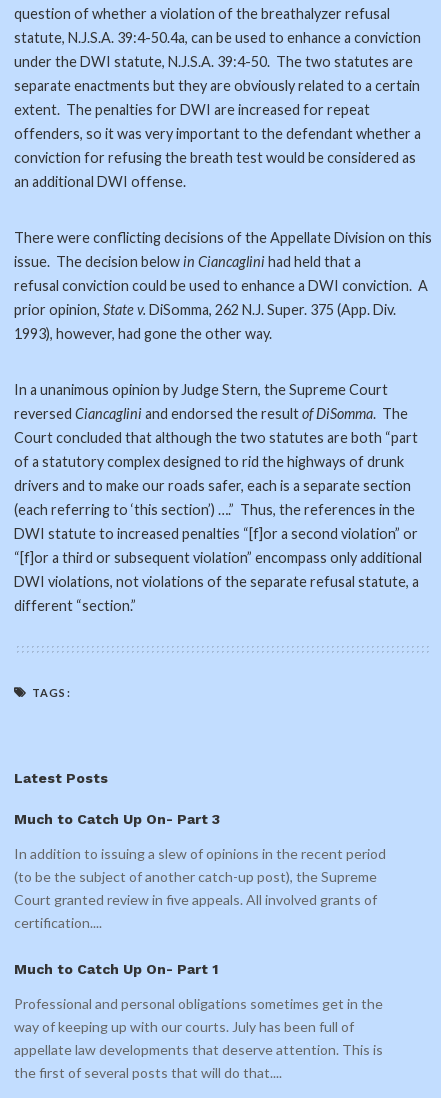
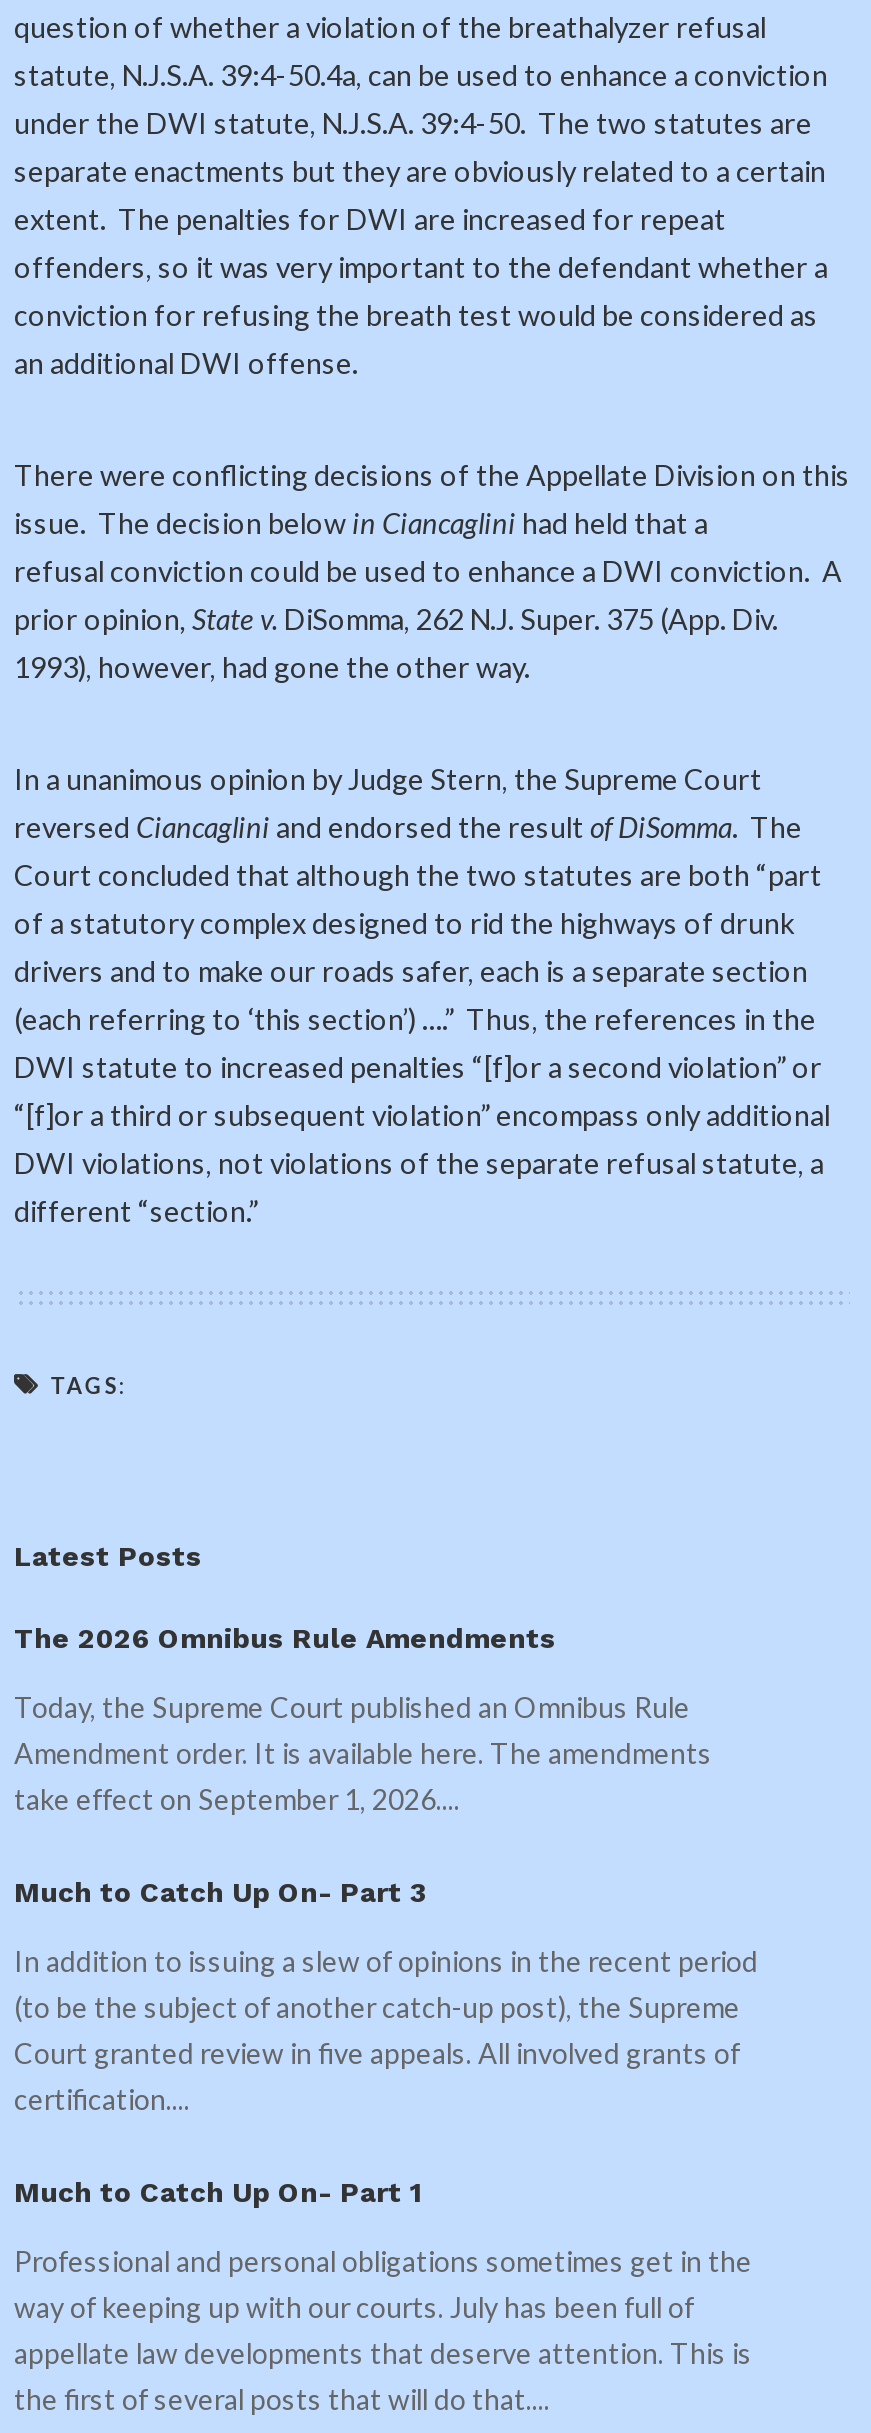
+ The 2026 Omnibus Rule Amendments
+ Today, the Supreme Court published an Omnibus Rule
+ Amendment order. It is available here. The amendments
+ take effect on September 1, 2026....
